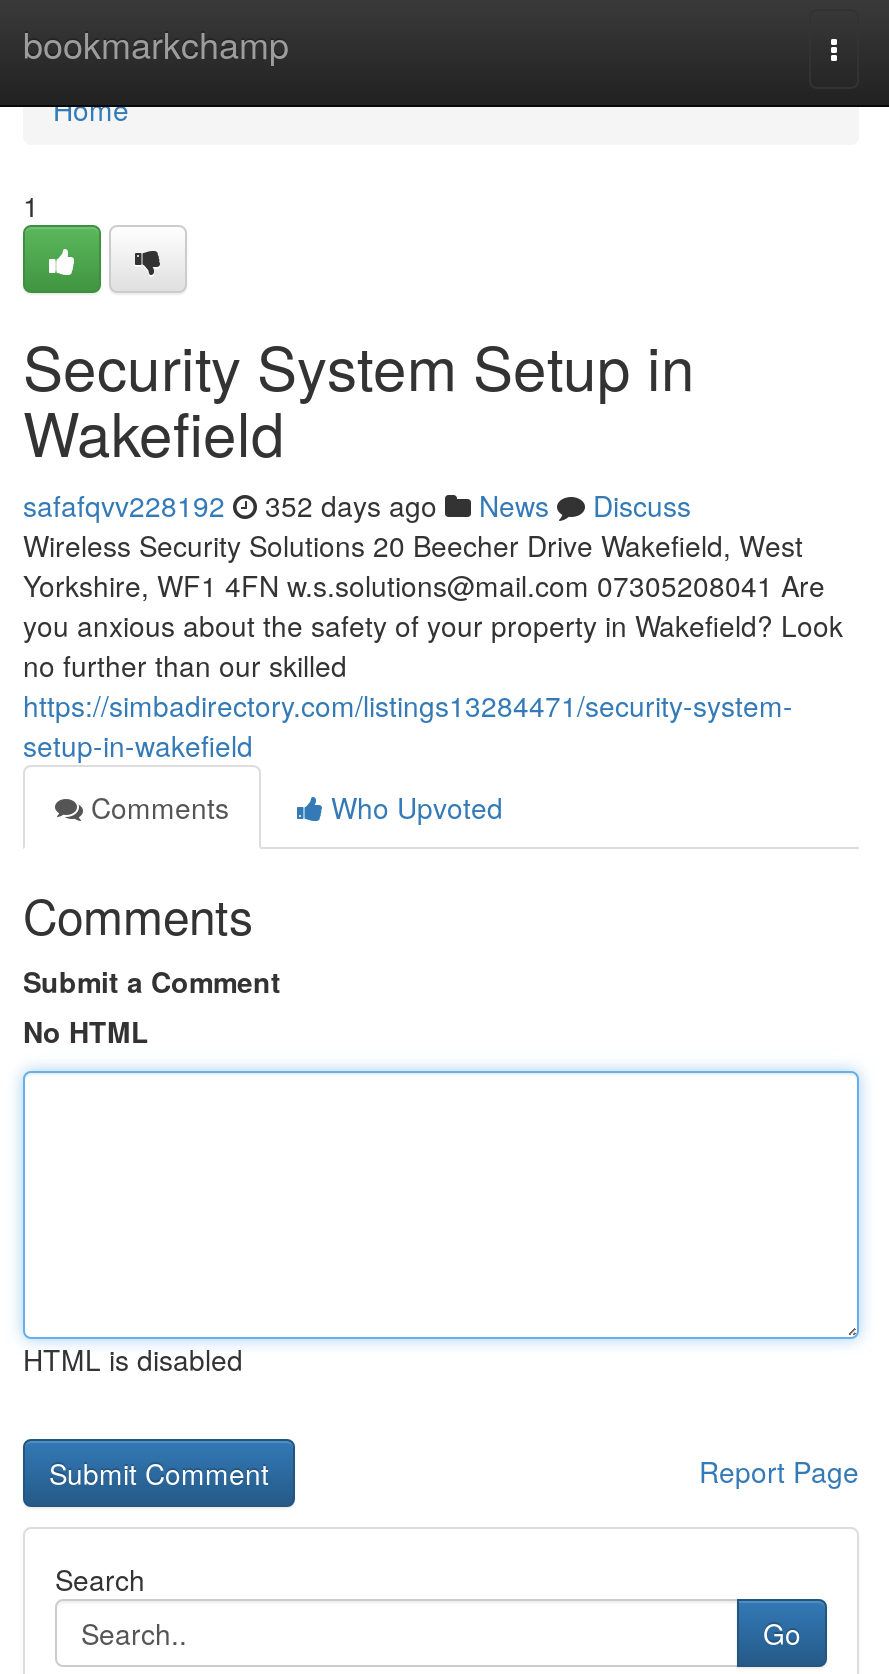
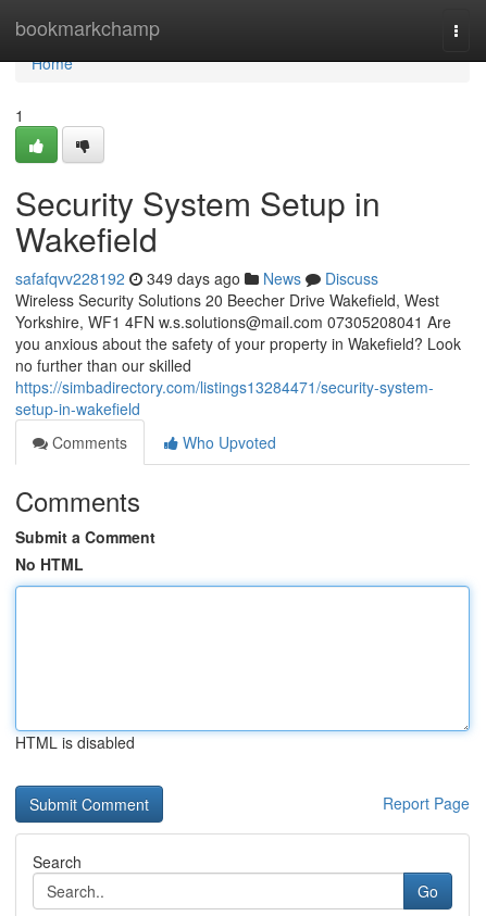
- safafqvv228192 352 days ago News Discuss
+ safafqvv228192 349 days ago News Discuss
